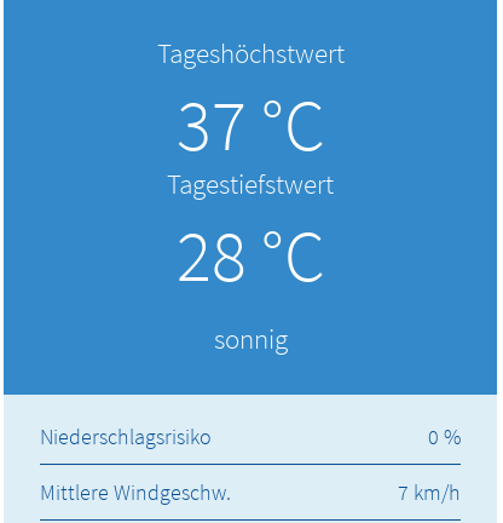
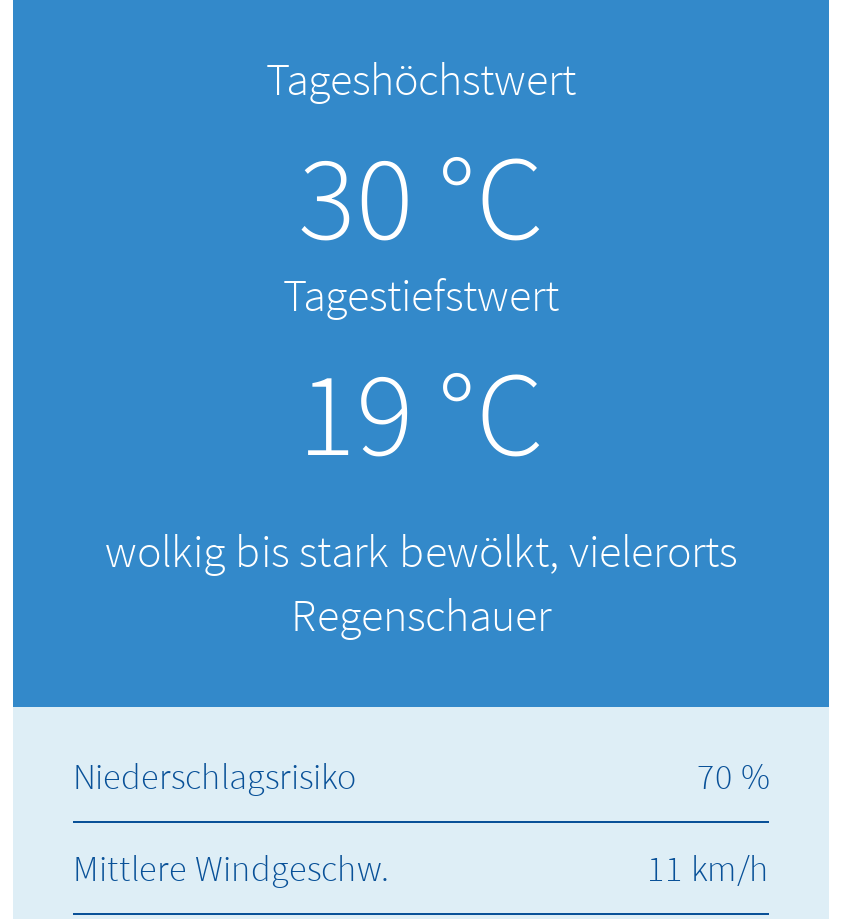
- 37 °C
+ 30 °C

- 28 °C
- sonnig
+ 19 °C
+ wolkig bis stark bewölkt, vielerorts
+ Regenschauer

- 0 %
+ 70 %

- 7 km/h
+ 11 km/h
